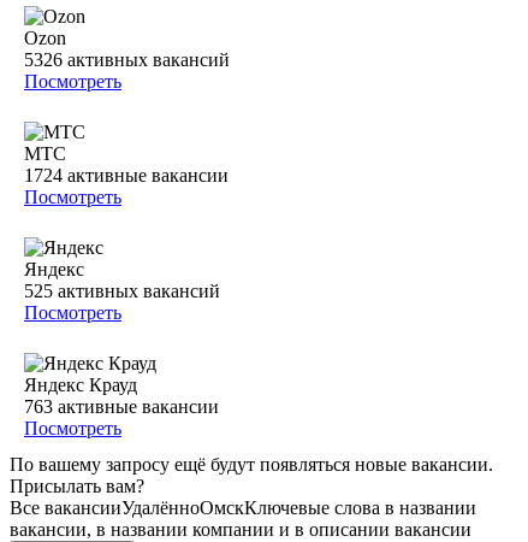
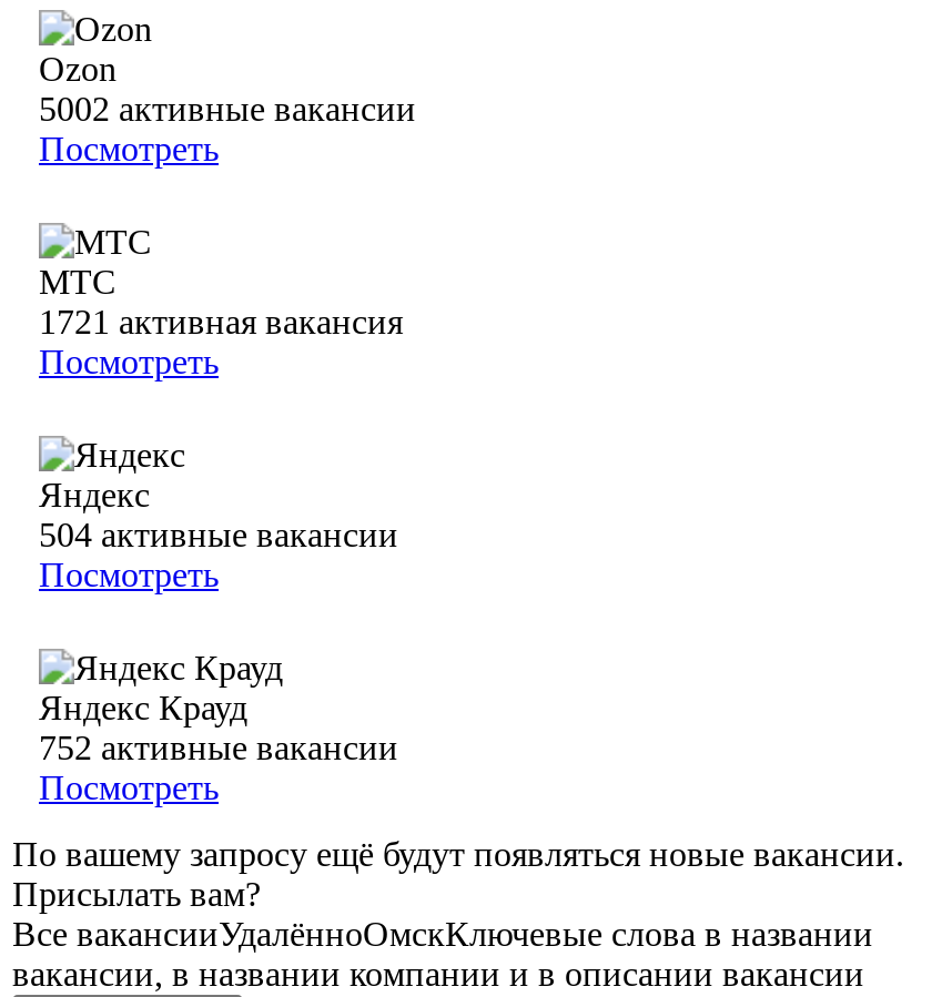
- 5326 активных вакансий
+ 5002 активные вакансии

- 1724 активные вакансии
+ 1721 активная вакансия

- 525 активных вакансий
+ 504 активные вакансии

- 763 активные вакансии
+ 752 активные вакансии
